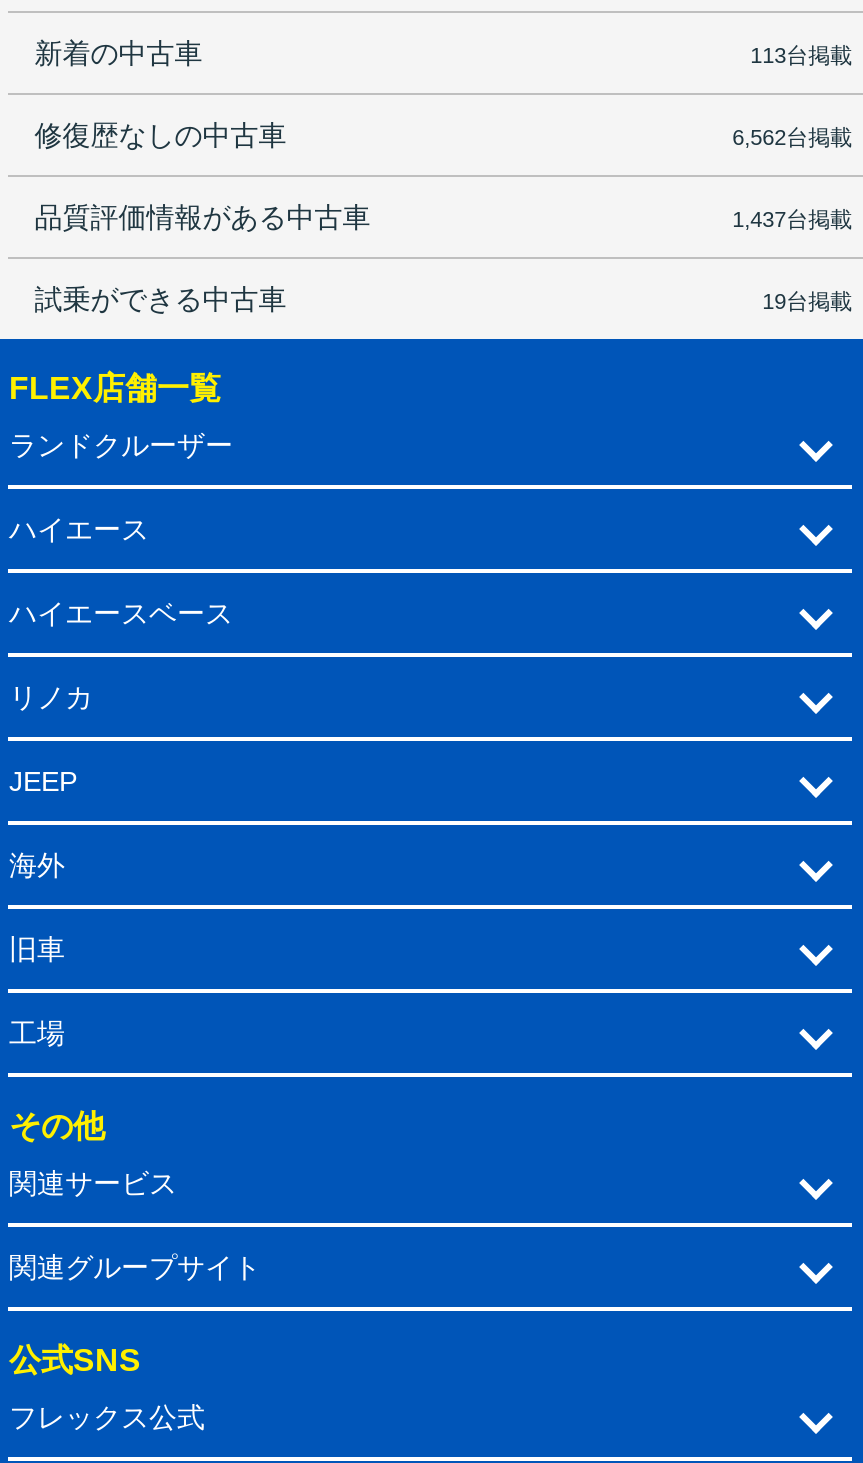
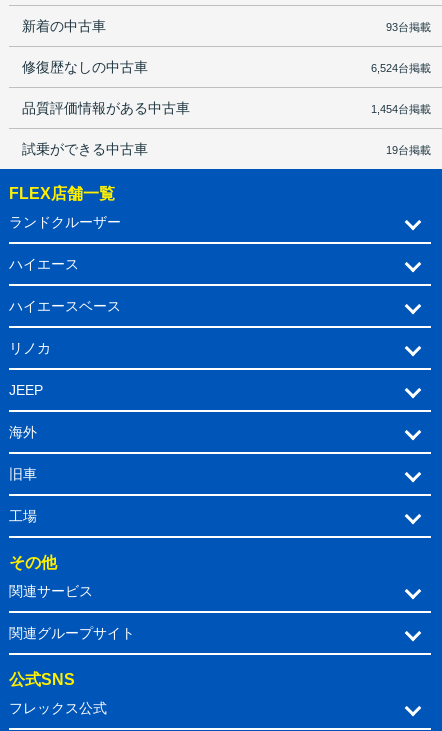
- 113台掲載
+ 93台掲載

- 6,562台掲載
+ 6,524台掲載

- 1,437台掲載
+ 1,454台掲載
